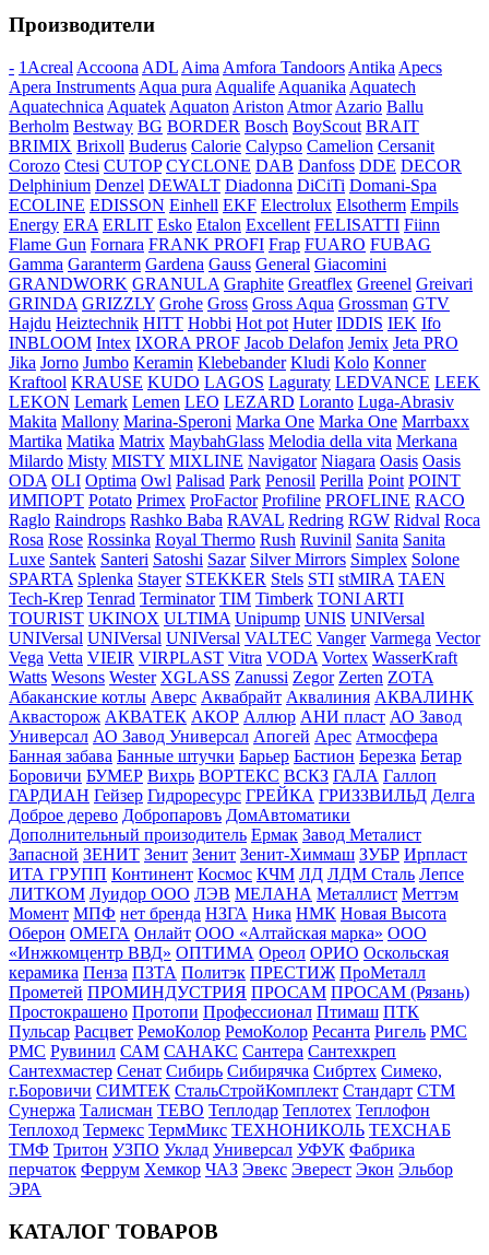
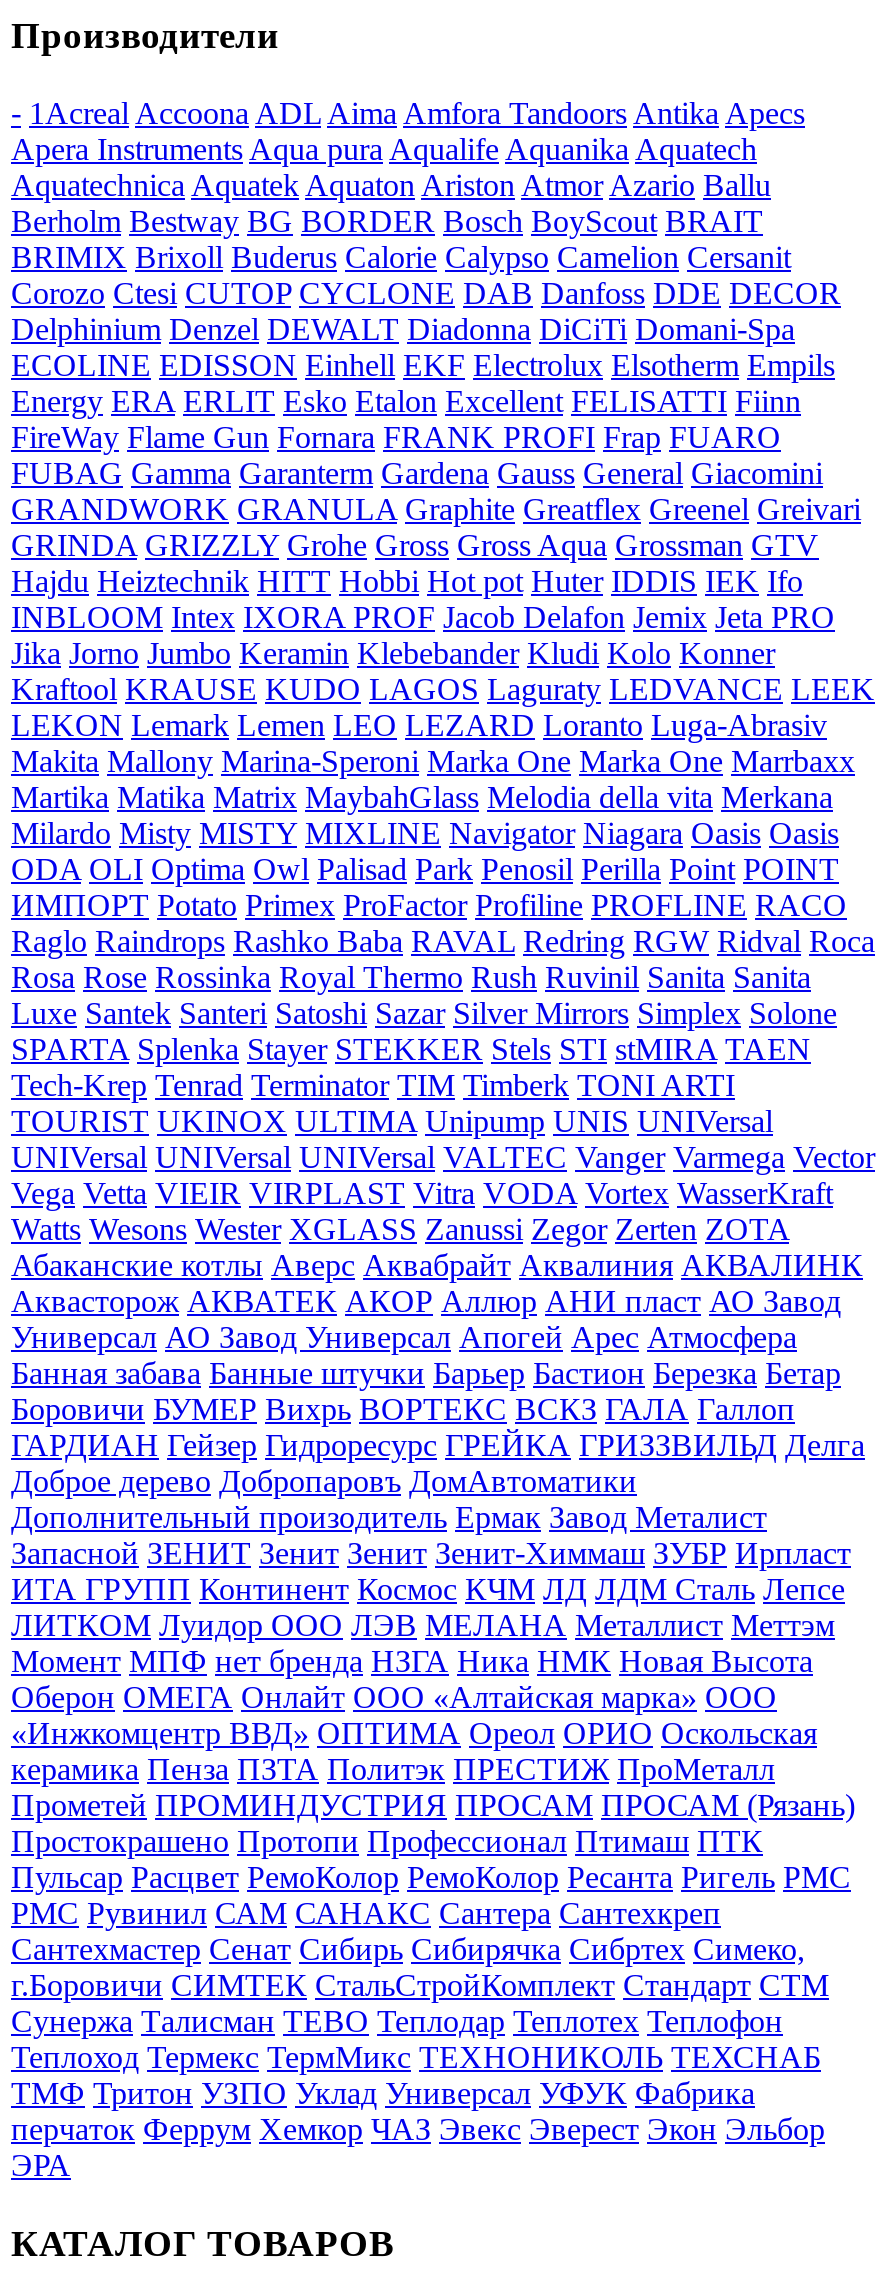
- Flame Gun Fornara FRANK PROFI Frap FUARO FUBAG
- Gamma Garanterm Gardena Gauss General Giacomini
+ FireWay Flame Gun Fornara FRANK PROFI Frap FUARO
+ FUBAG Gamma Garanterm Gardena Gauss General Giacomini
